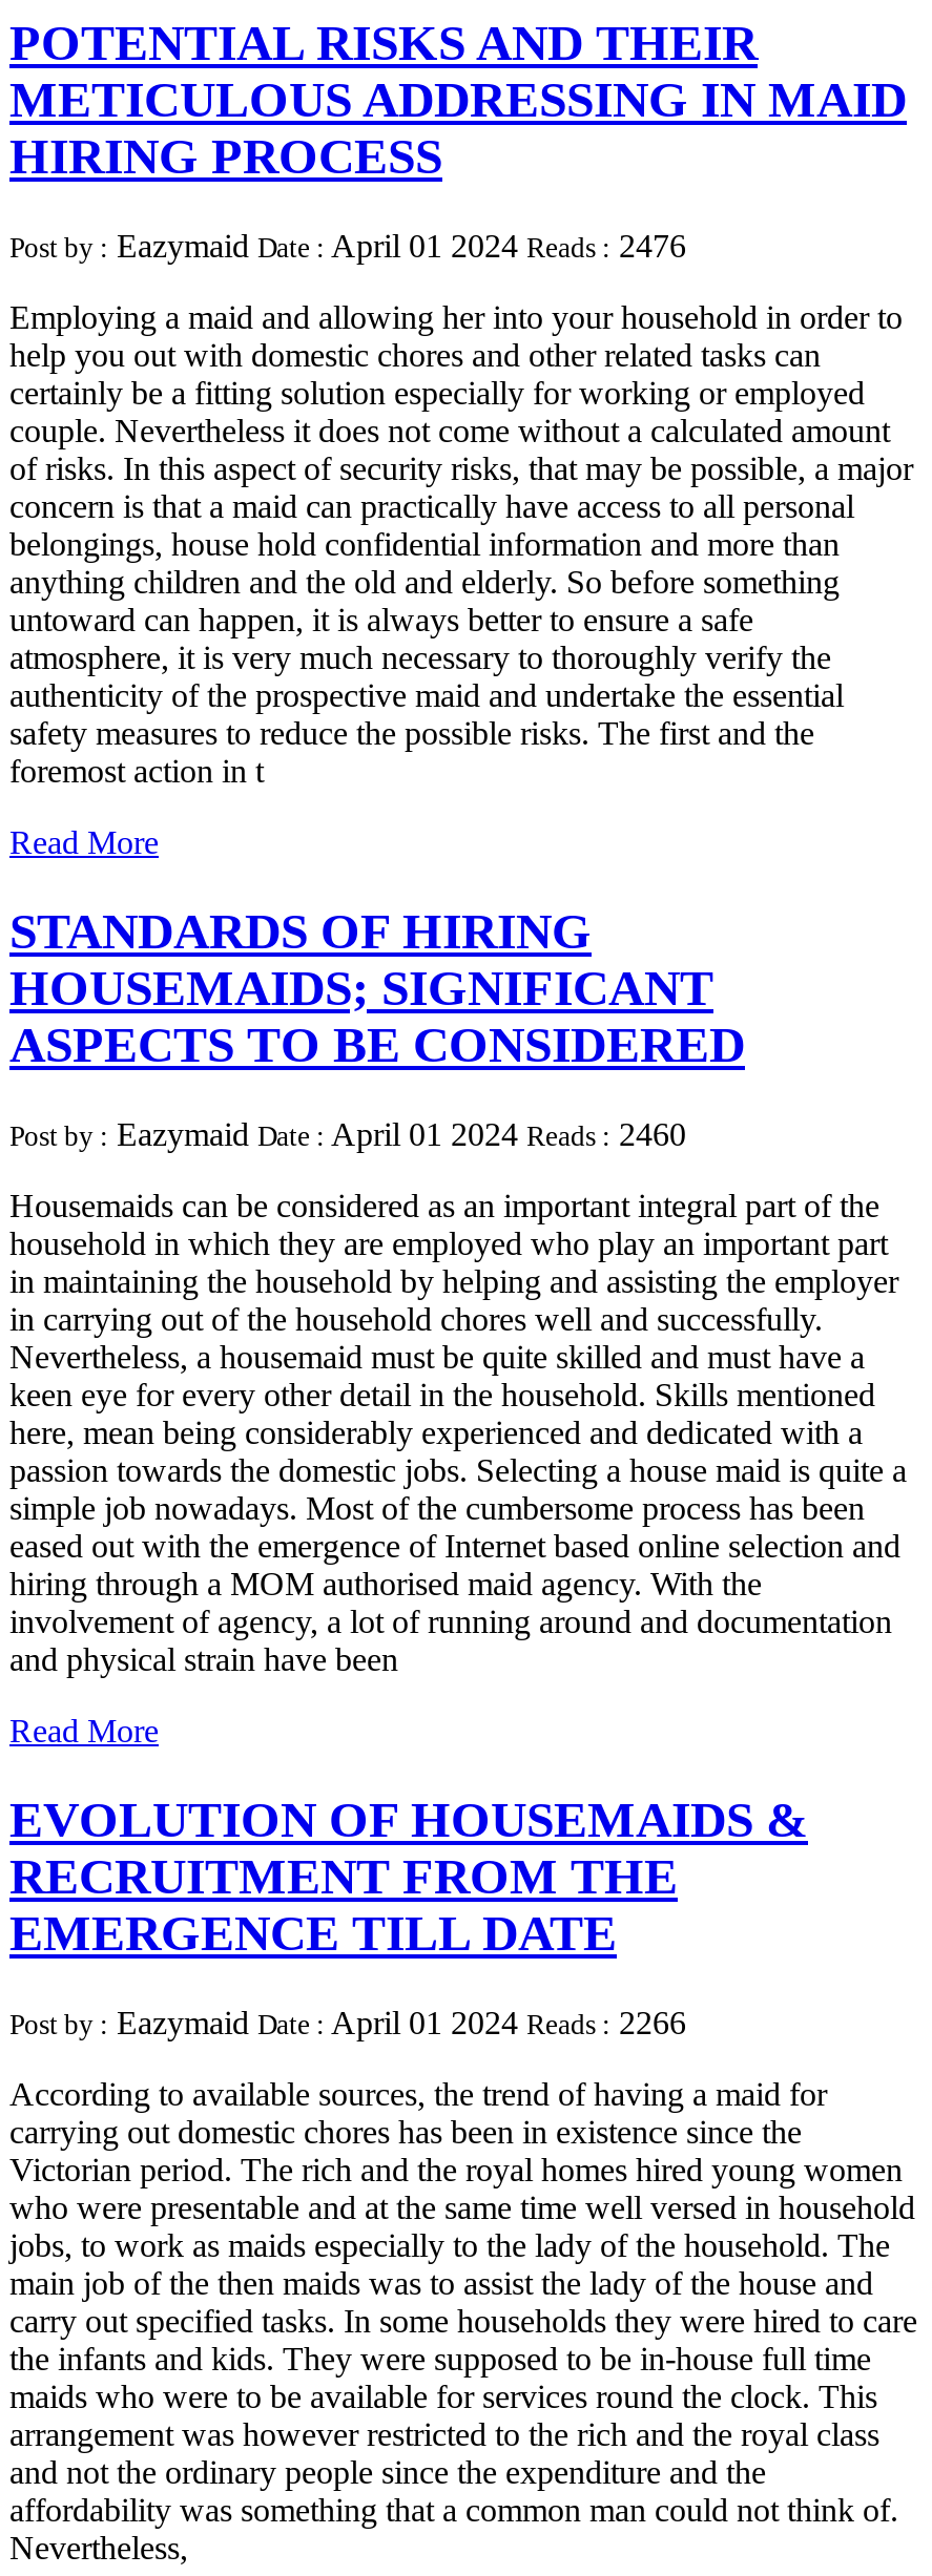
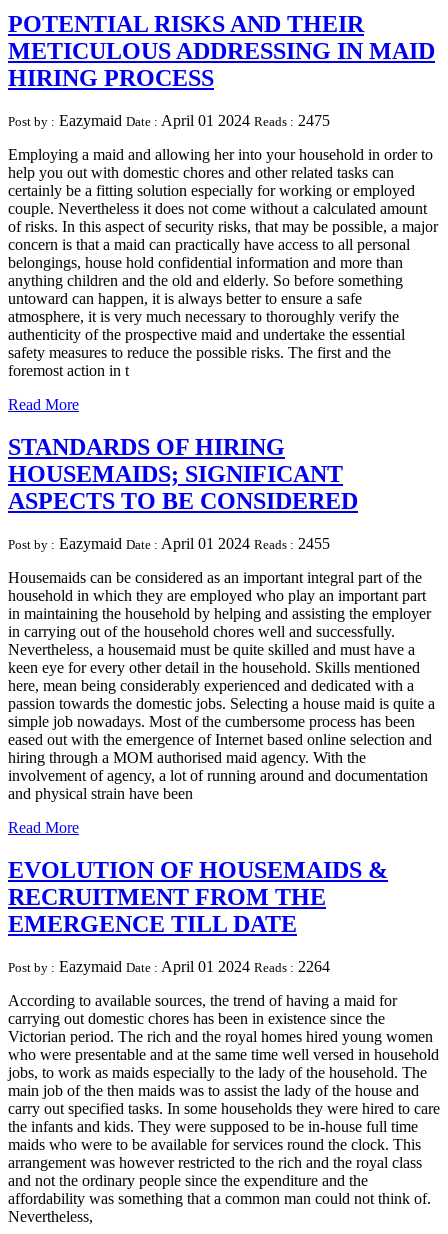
- Post by : Eazymaid Date : April 01 2024 Reads : 2476
+ Post by : Eazymaid Date : April 01 2024 Reads : 2475

- Post by : Eazymaid Date : April 01 2024 Reads : 2460
+ Post by : Eazymaid Date : April 01 2024 Reads : 2455

- Post by : Eazymaid Date : April 01 2024 Reads : 2266
+ Post by : Eazymaid Date : April 01 2024 Reads : 2264
